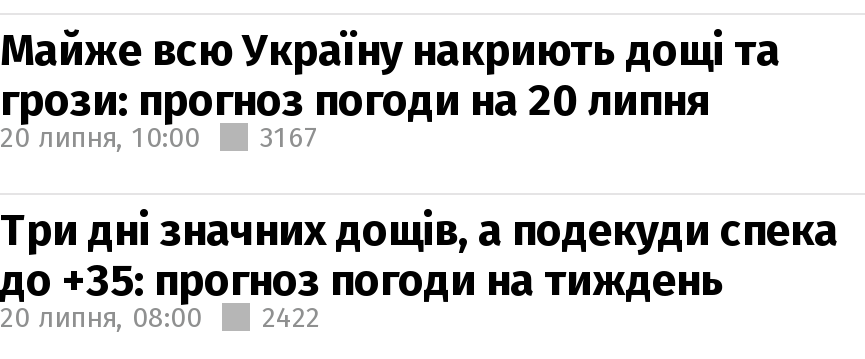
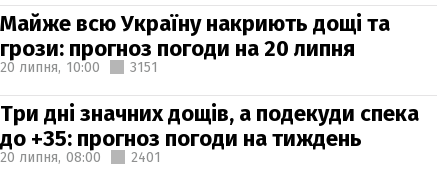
- 20 липня, 10:00 3167
+ 20 липня, 10:00 3151

- 20 липня, 08:00 2422
+ 20 липня, 08:00 2401
